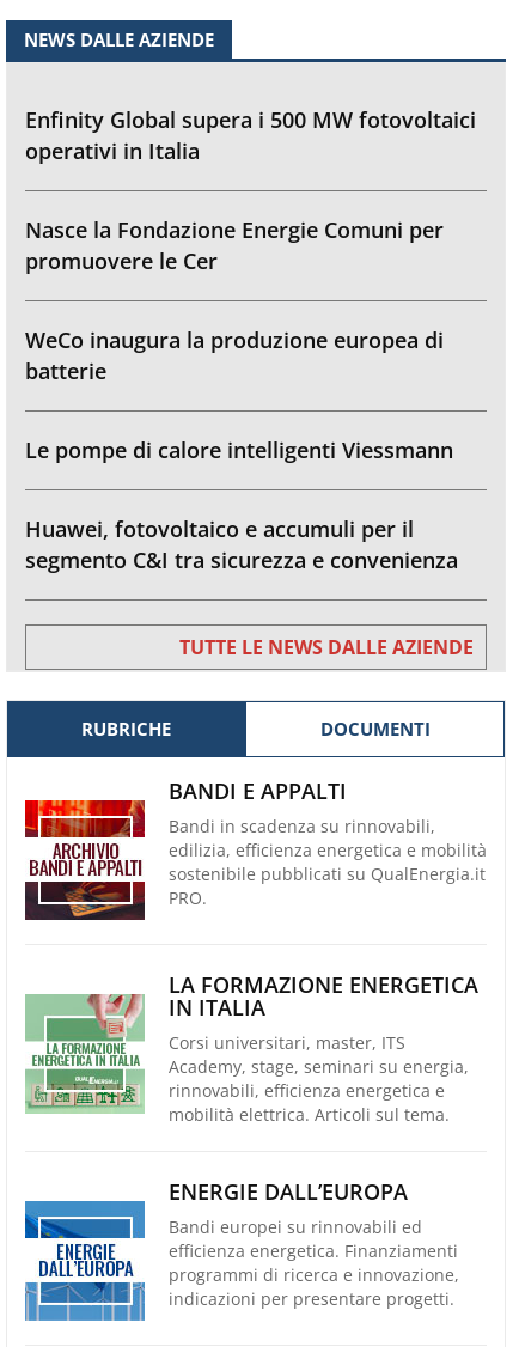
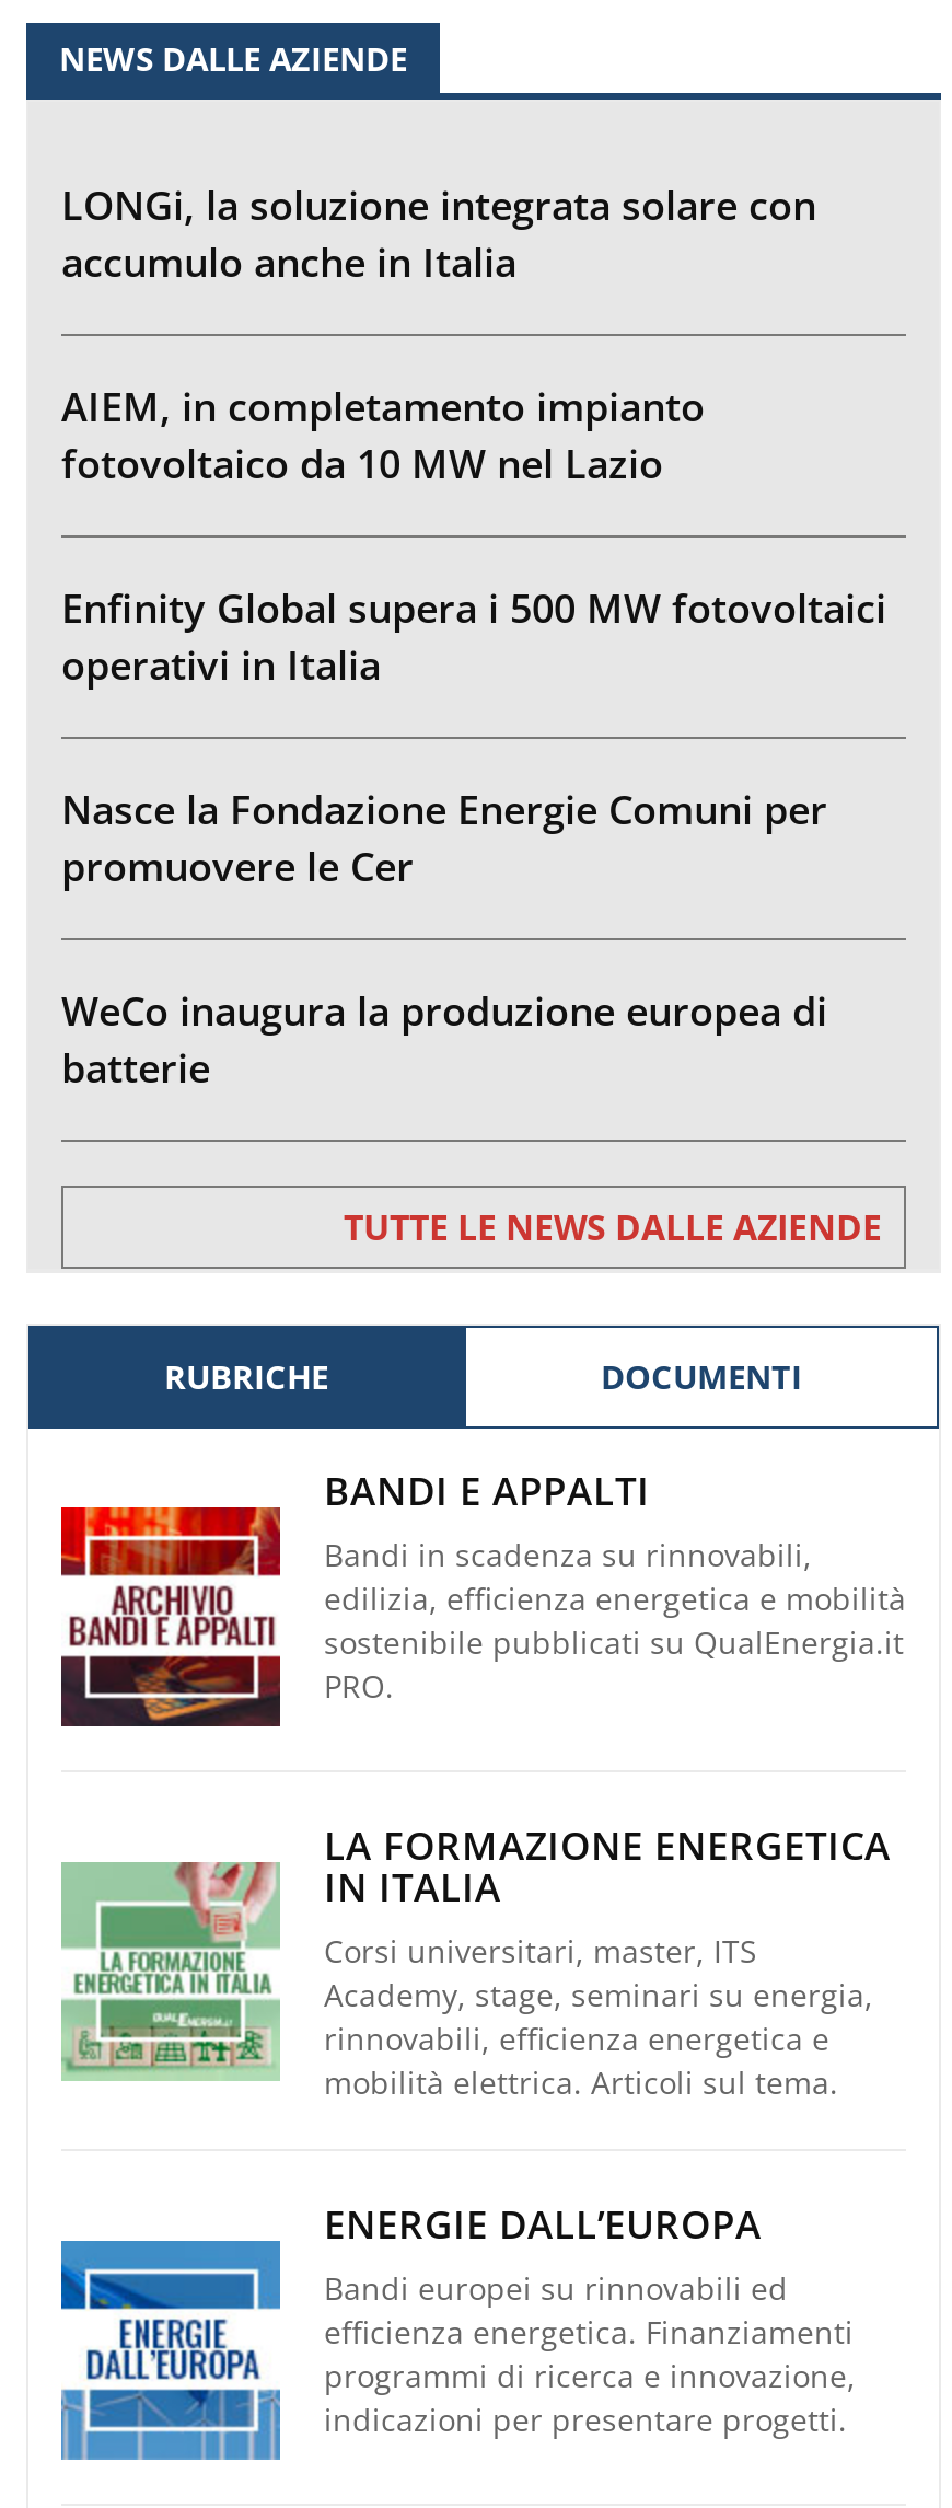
+ LONGi, la soluzione integrata solare con
+ accumulo anche in Italia
+ AIEM, in completamento impianto
+ fotovoltaico da 10 MW nel Lazio

moved down: Enfinity Global supera i 500 MW fotovoltaici | operativi in Italia | Nasce la Fondazione Energie Comuni per | promuovere le Cer | WeCo inaugura la produzione europea di | batterie

- Le pompe di calore intelligenti Viessmann
- Huawei, fotovoltaico e accumuli per il
- segmento C&I tra sicurezza e convenienza
